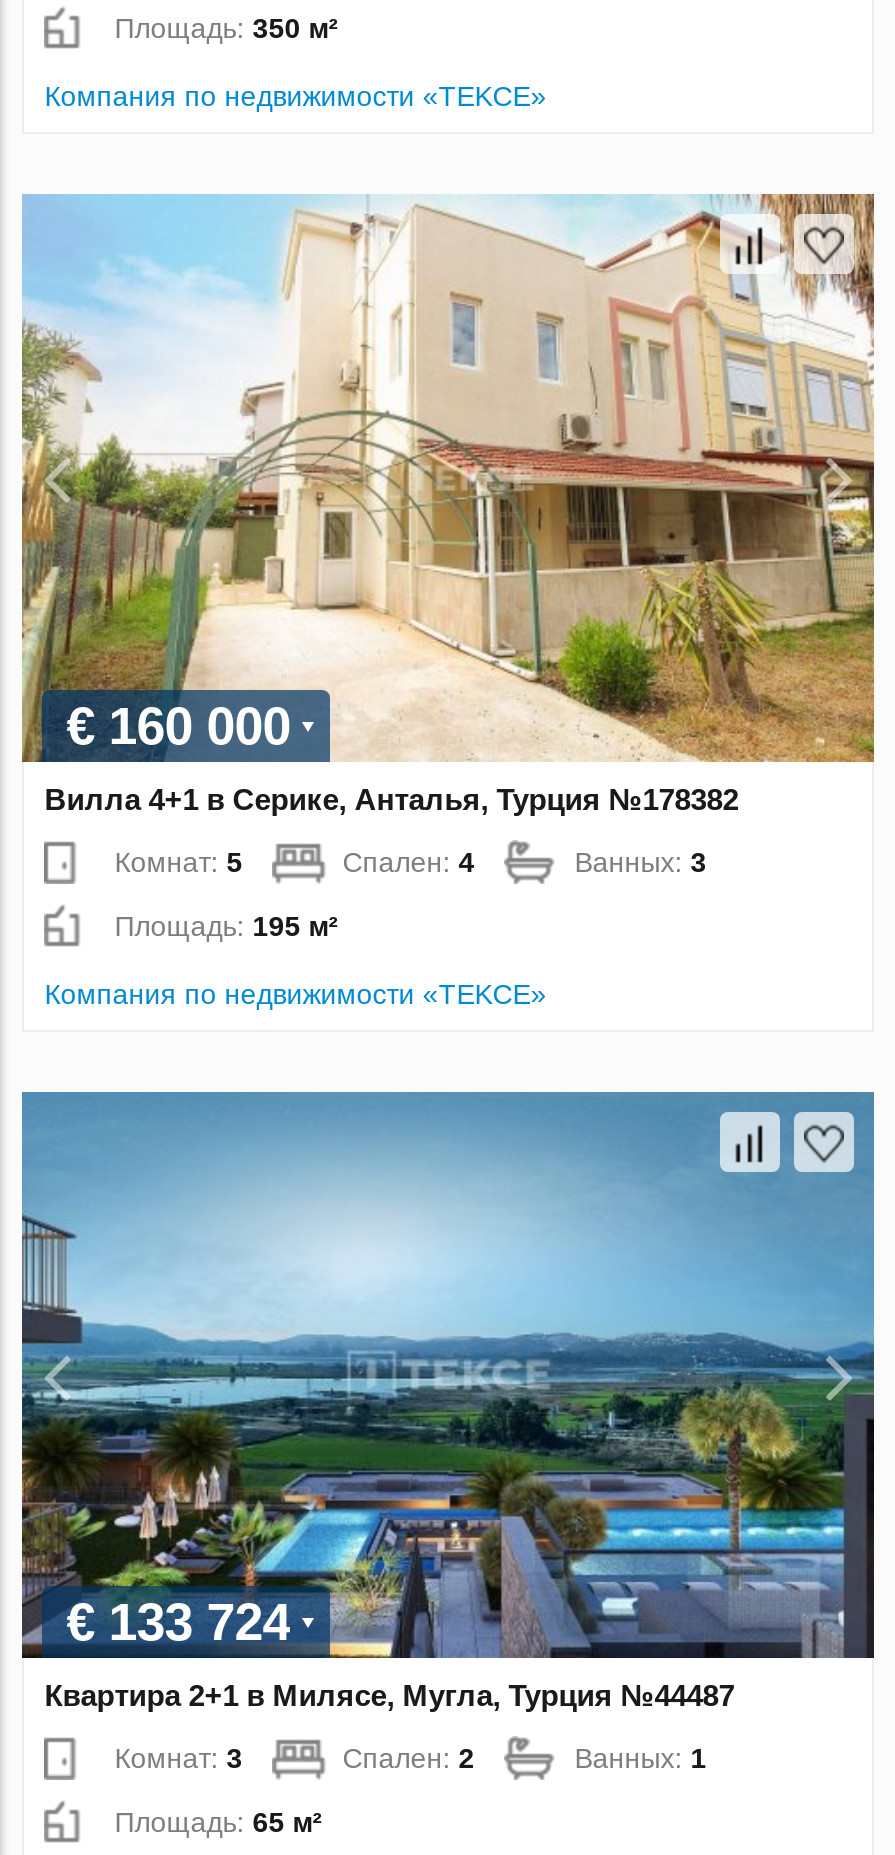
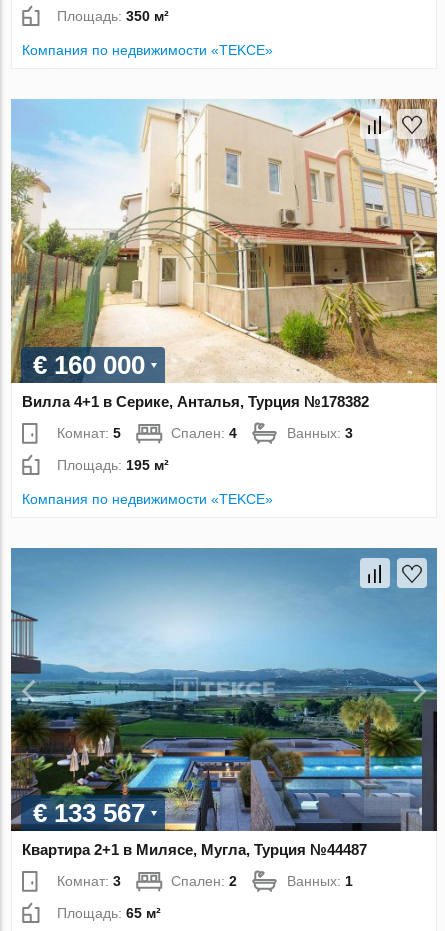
- € 133 724
+ € 133 567
